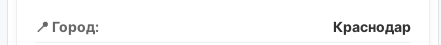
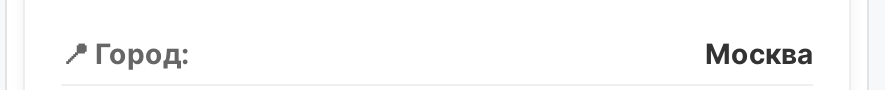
- Краснодар
+ Москва
